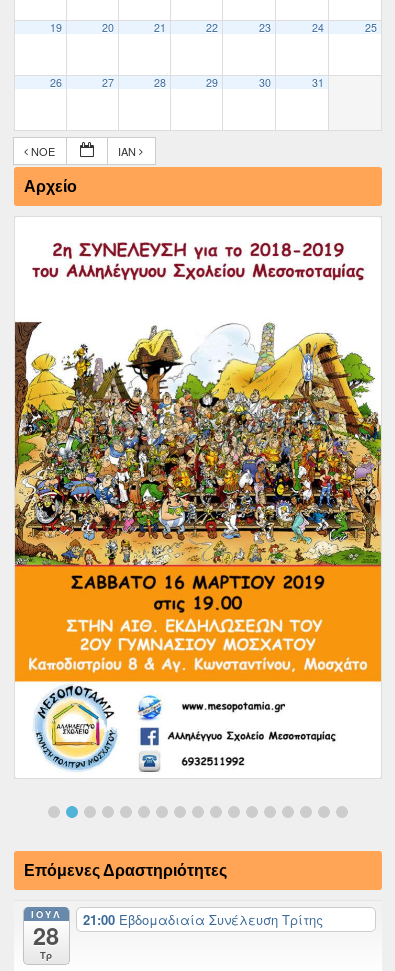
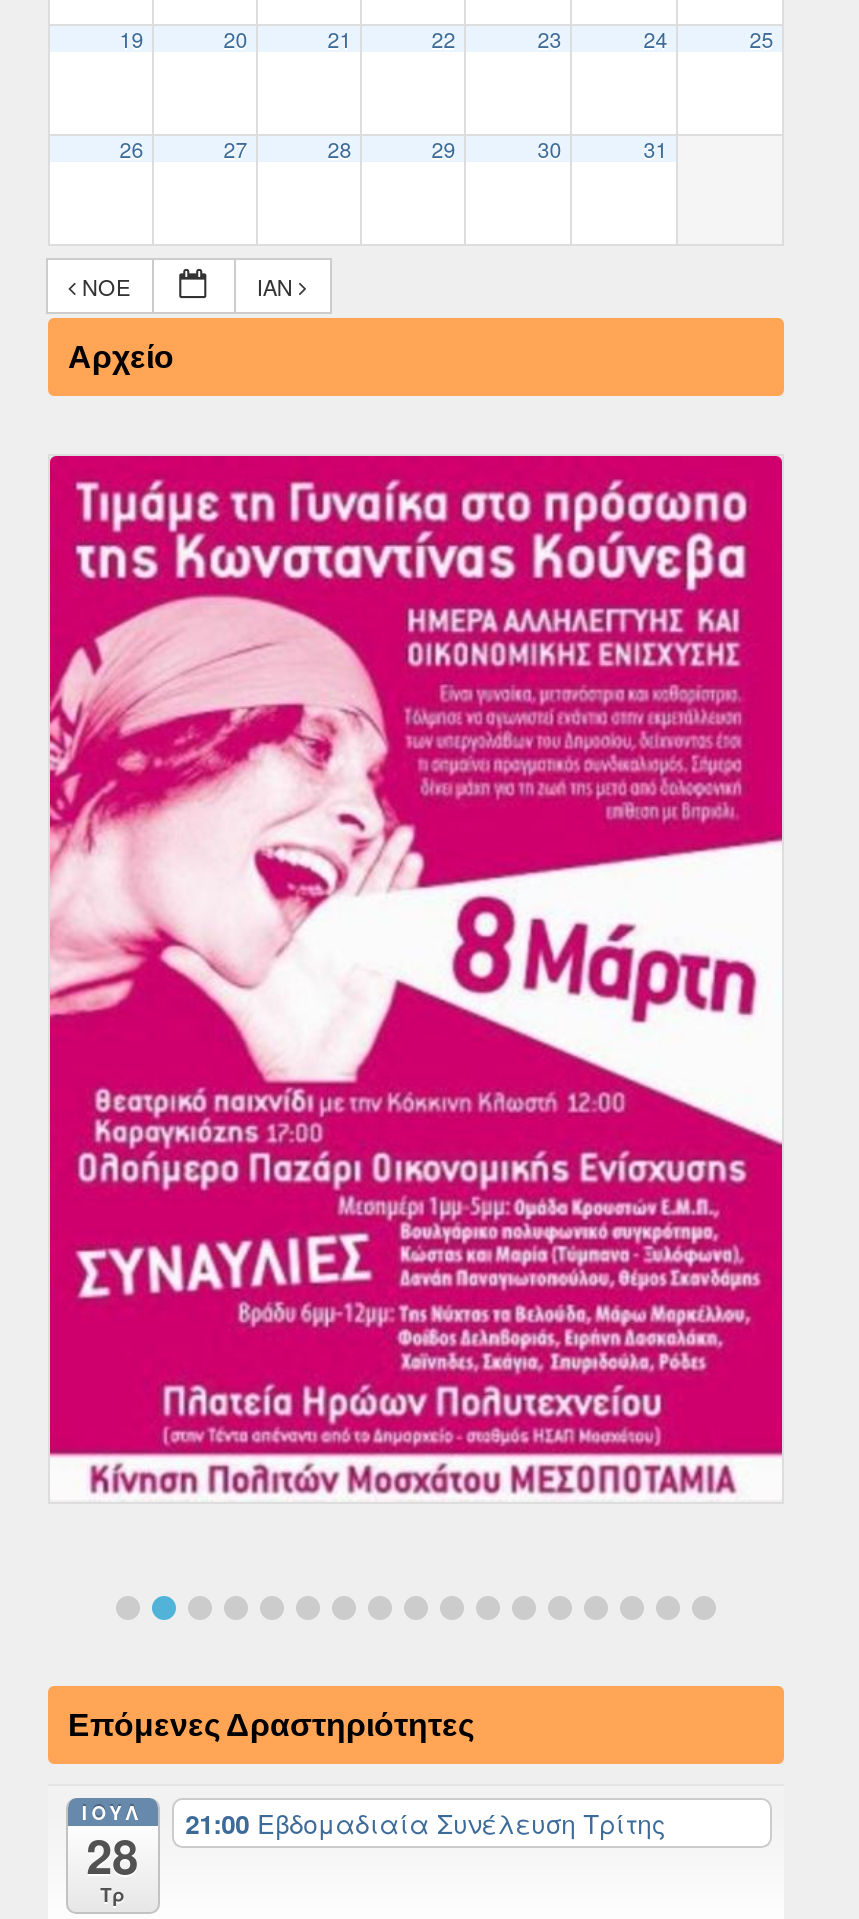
- [image]
+ [image]
